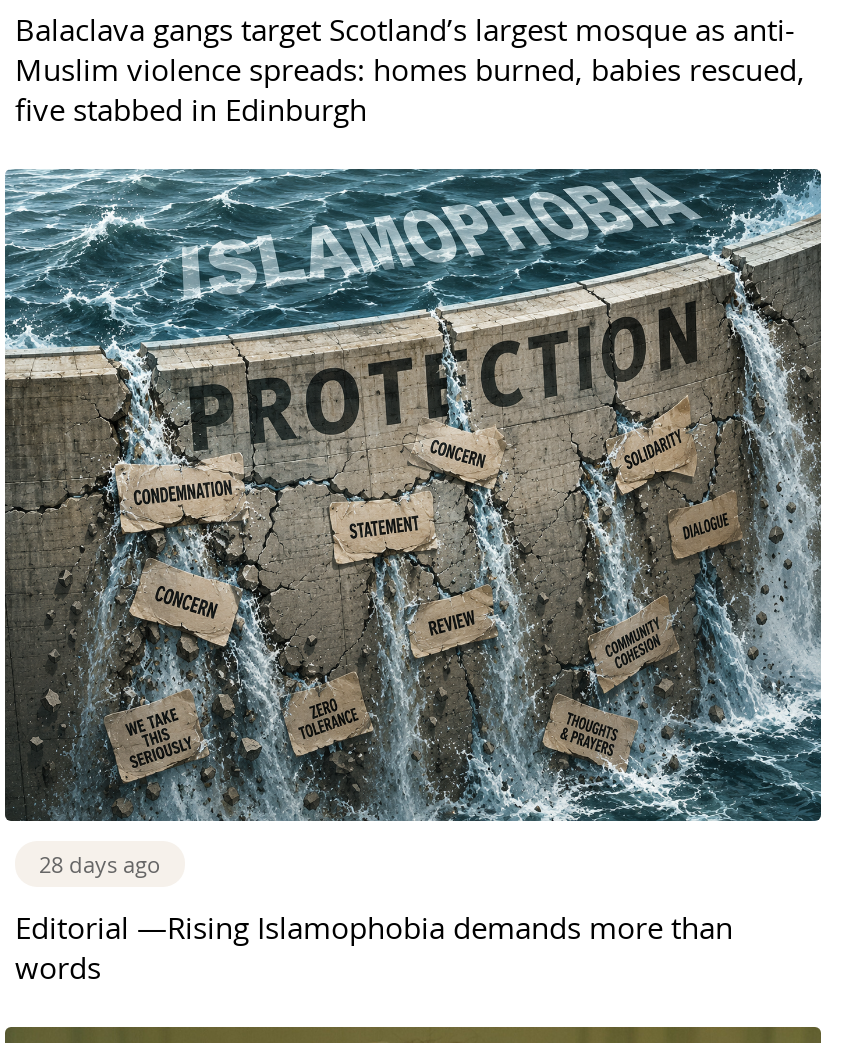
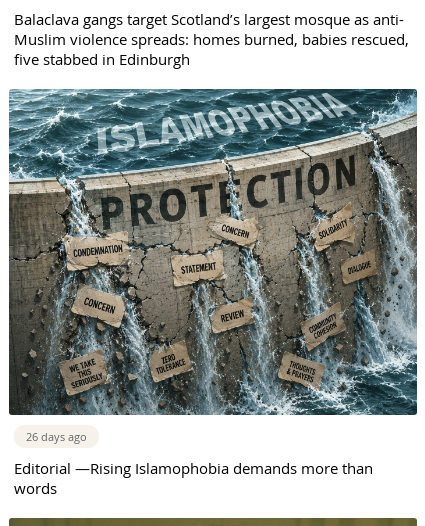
- 28 days ago
+ 26 days ago
